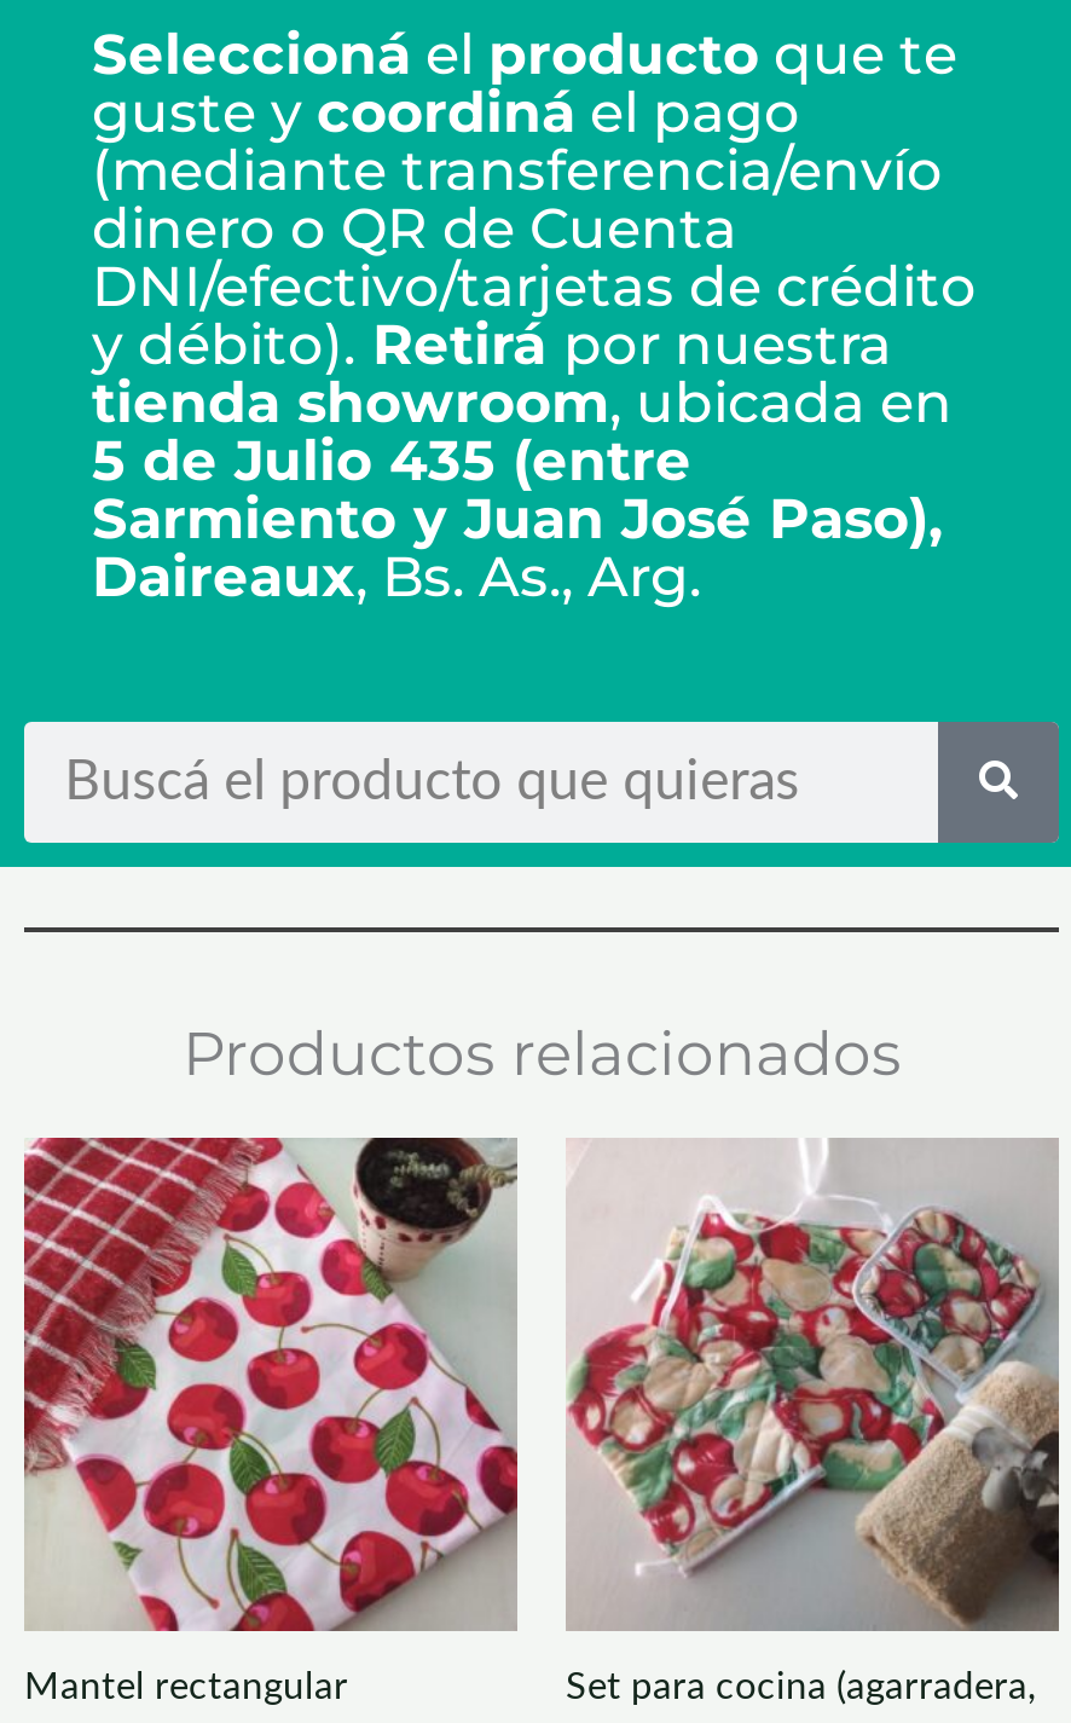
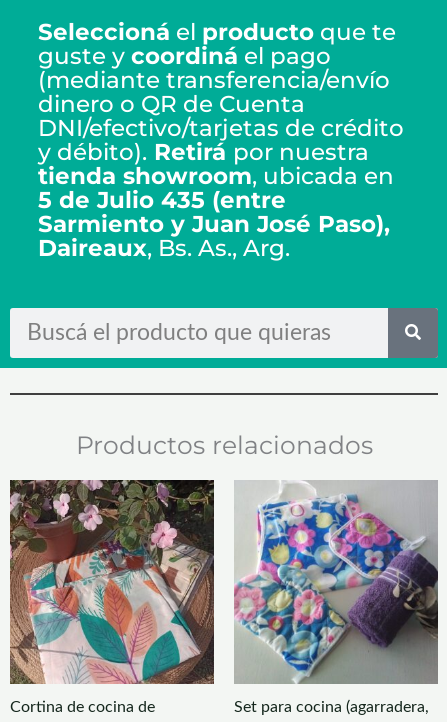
- [image]
- Mantel rectangular
+ [image]
+ Cortina de cocina de

- [image]
+ [image]
